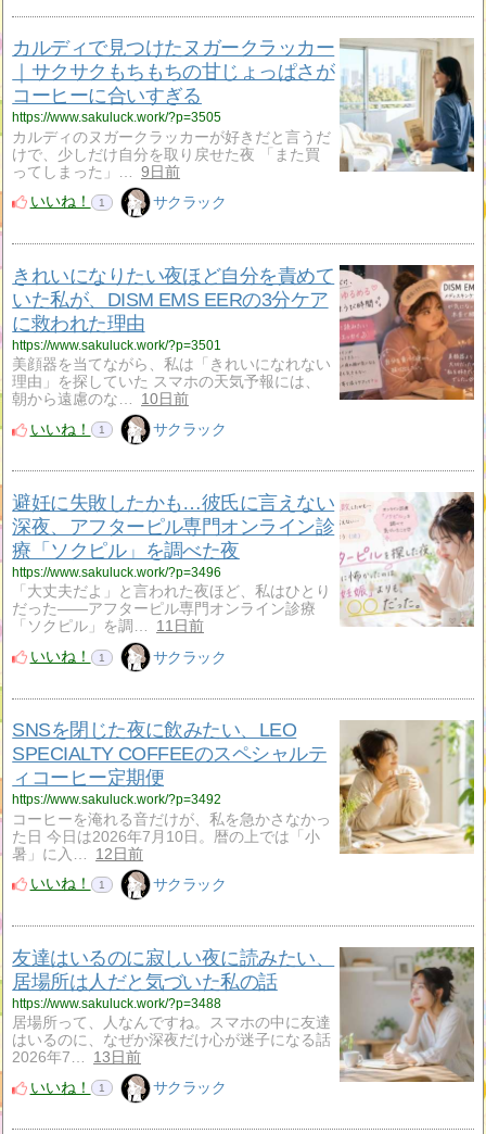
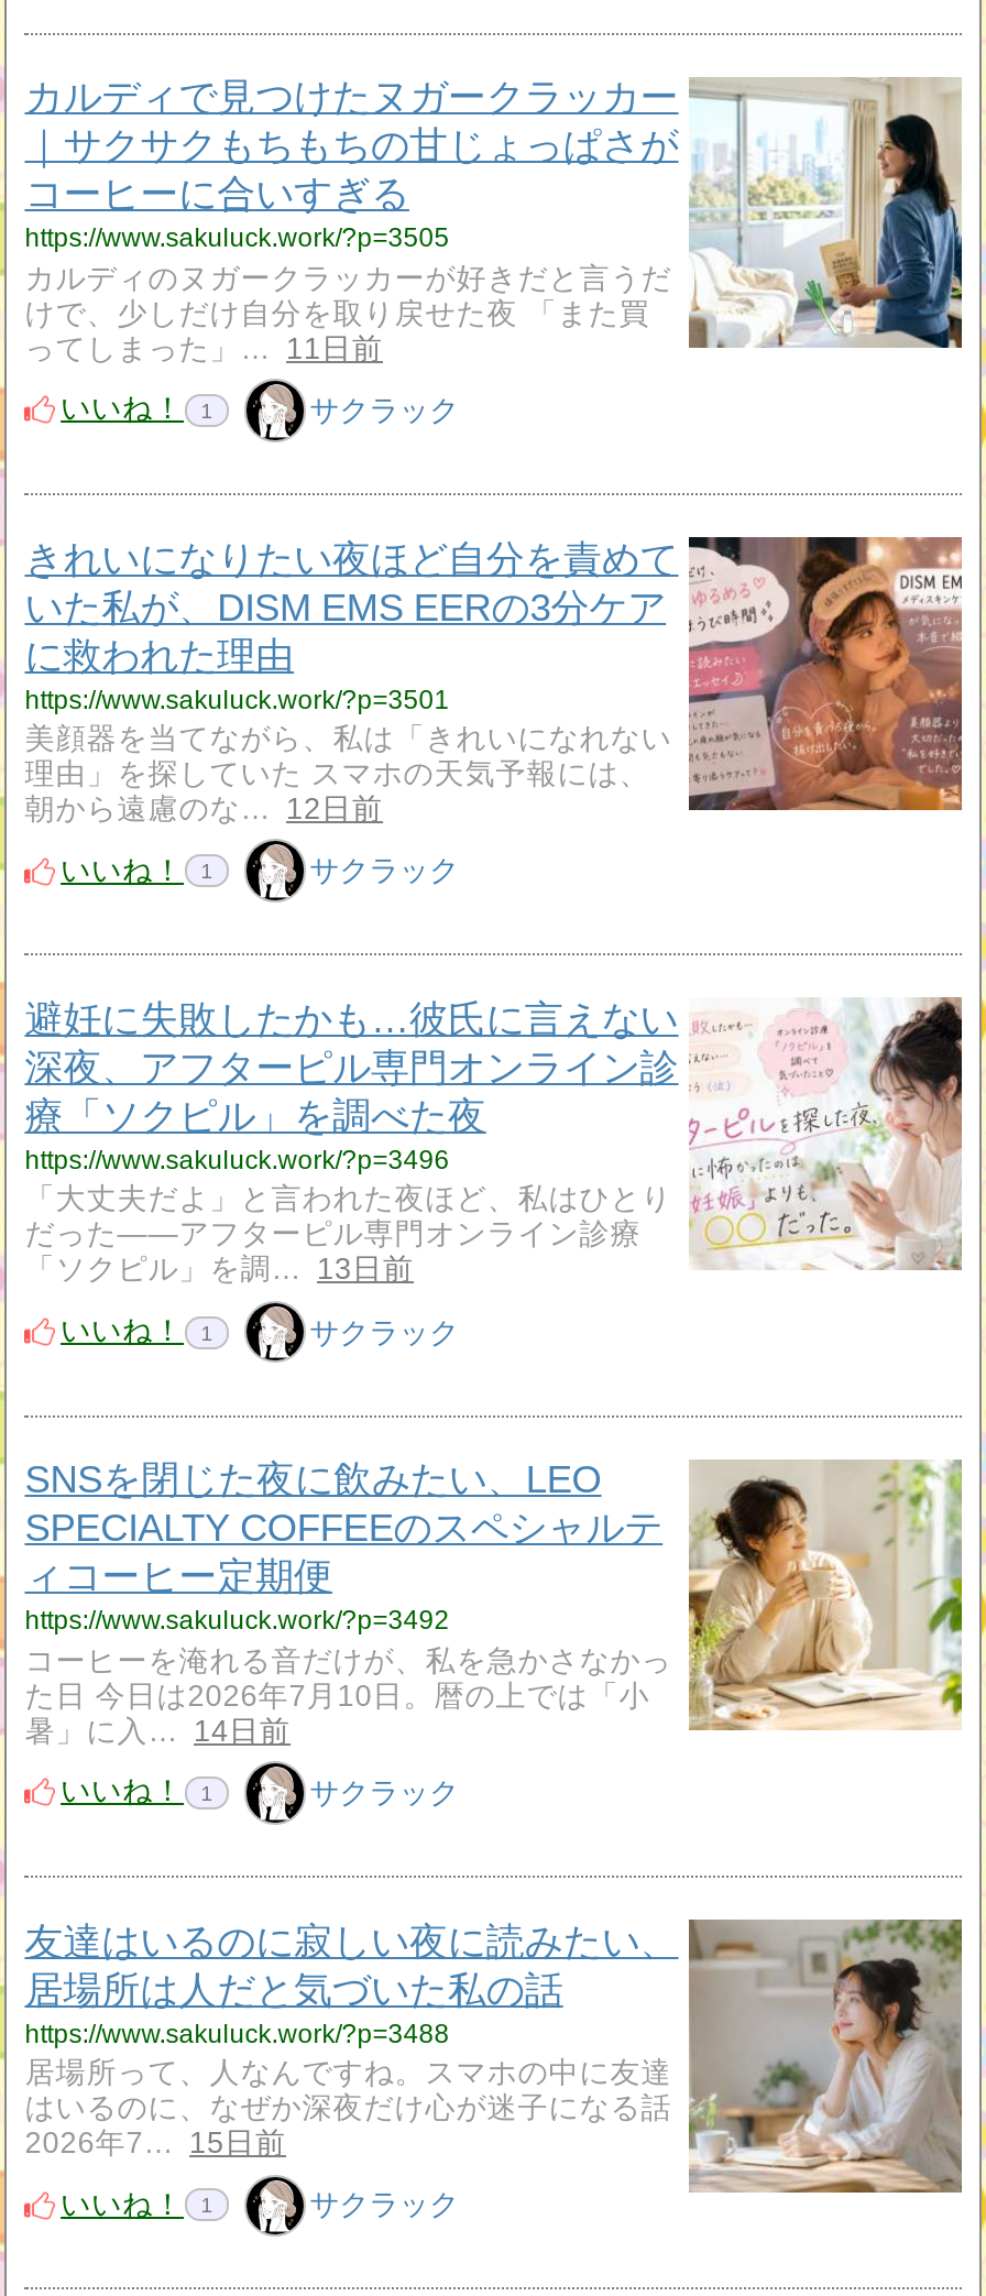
- ってしまった」… 9日前
+ ってしまった」… 11日前

- 朝から遠慮のな… 10日前
+ 朝から遠慮のな… 12日前

- 「ソクピル」を調… 11日前
+ 「ソクピル」を調… 13日前

- 暑」に入… 12日前
+ 暑」に入… 14日前

- 2026年7… 13日前
+ 2026年7… 15日前
